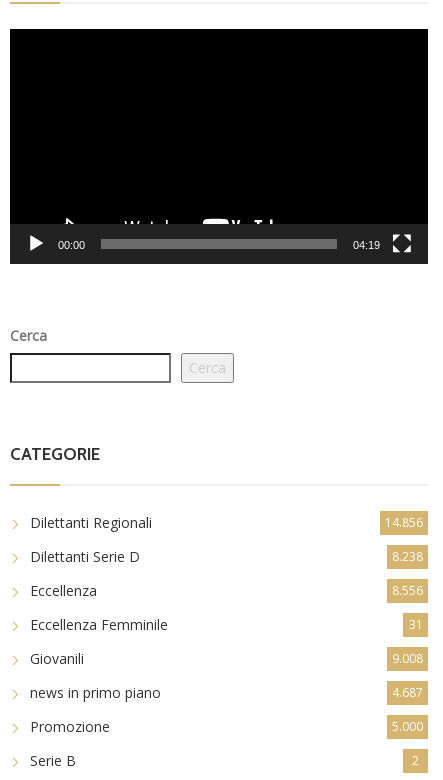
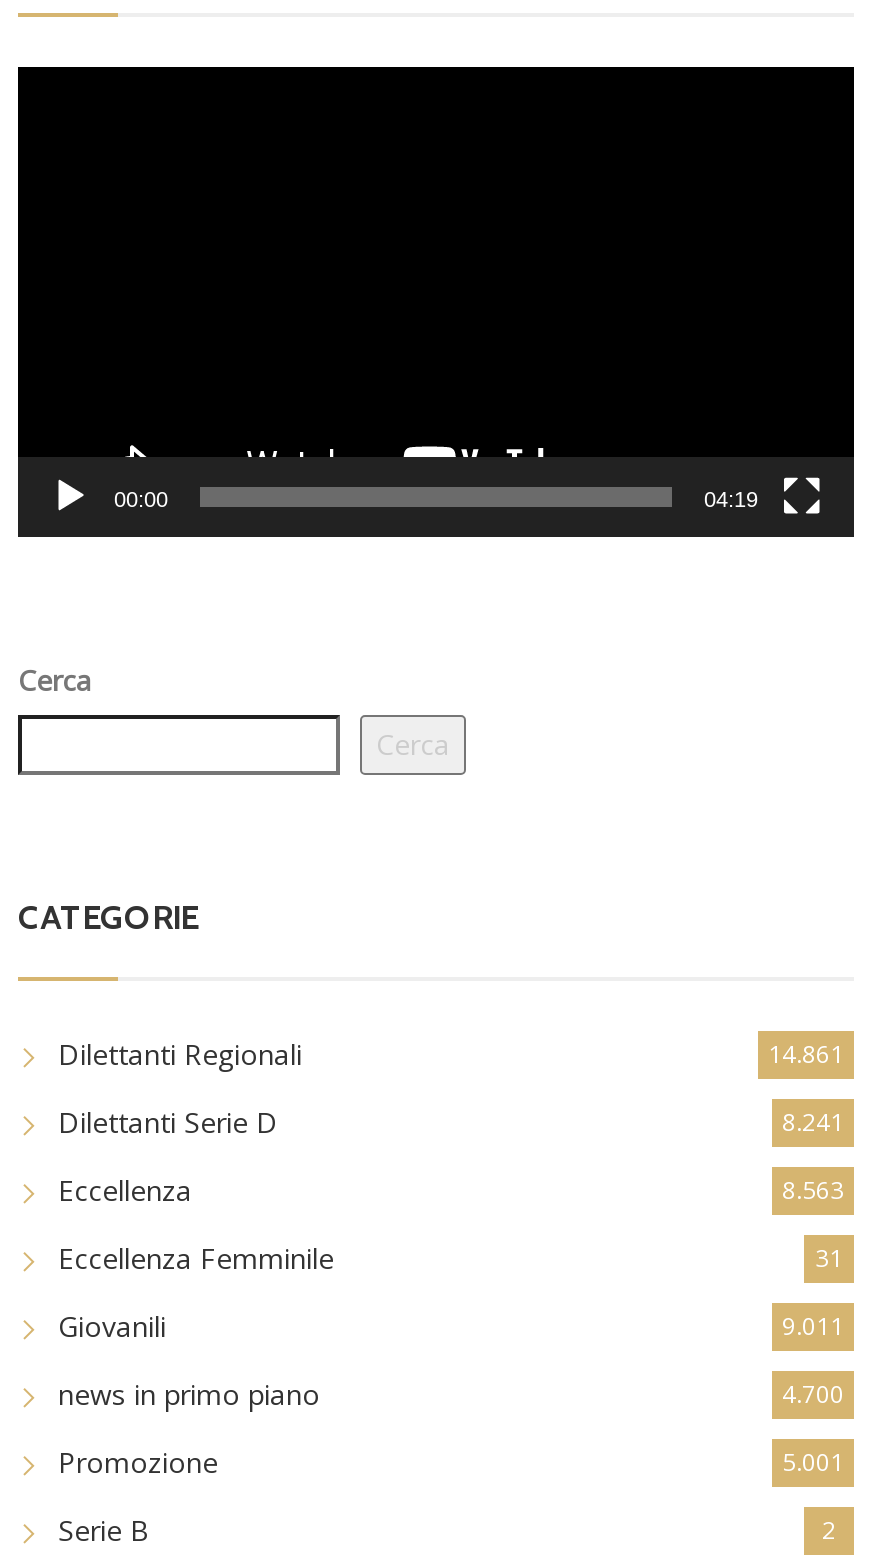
- 14.856
+ 14.861

- 8.238
+ 8.241

- 8.556
+ 8.563

- 9.008
+ 9.011

- 4.687
+ 4.700

- 5.000
+ 5.001
